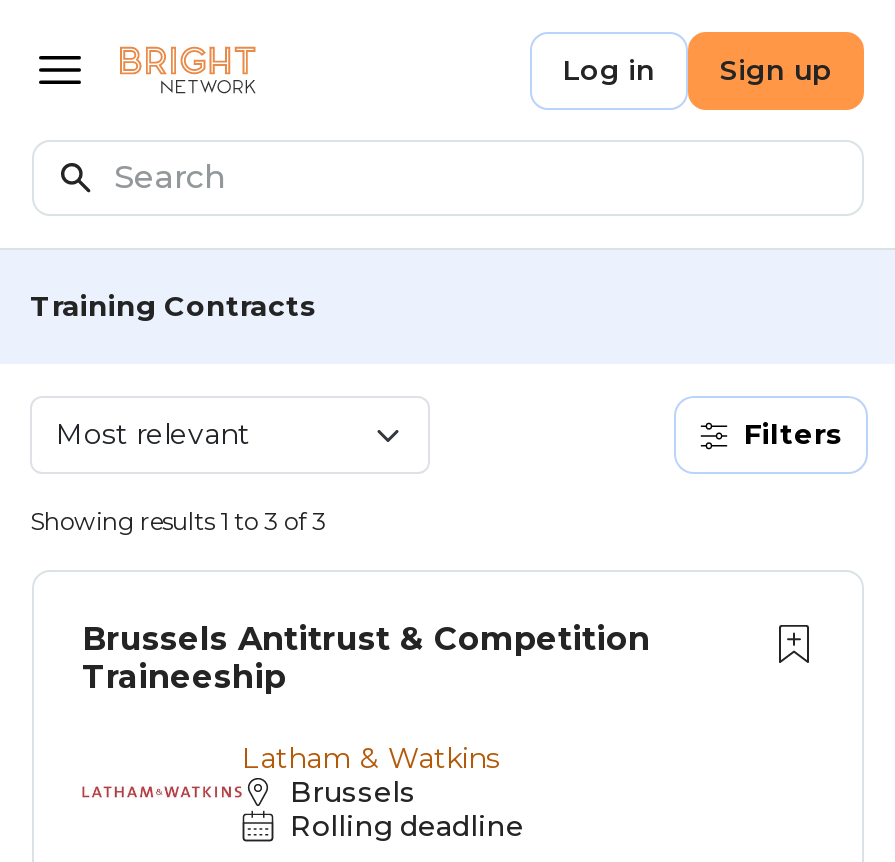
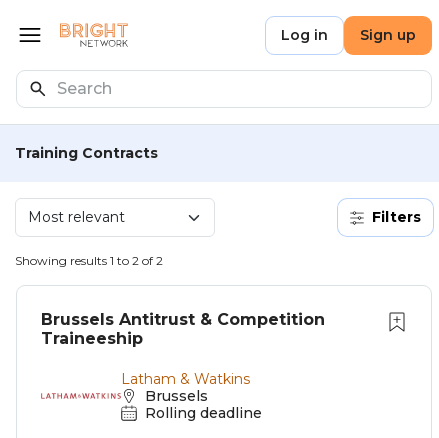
- Showing results 1 to 3 of 3
+ Showing results 1 to 2 of 2
